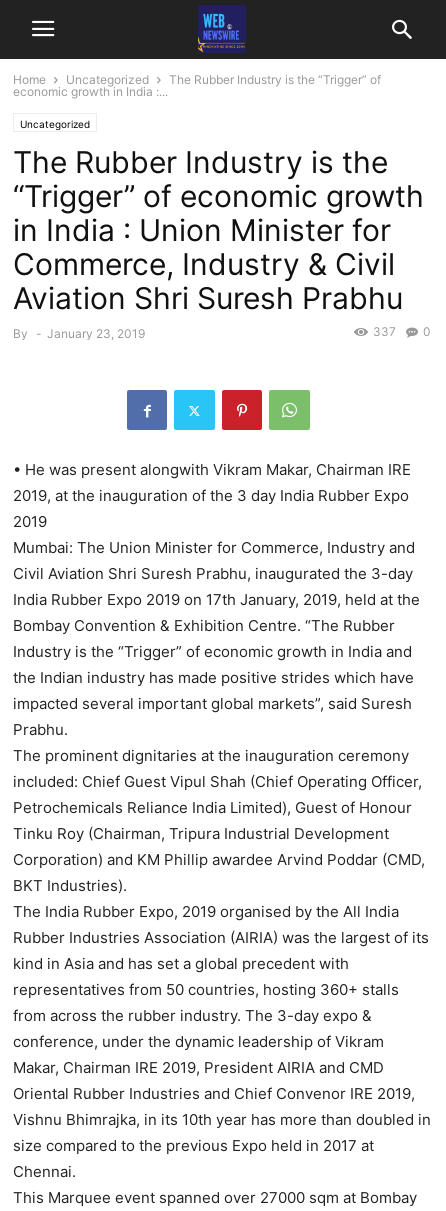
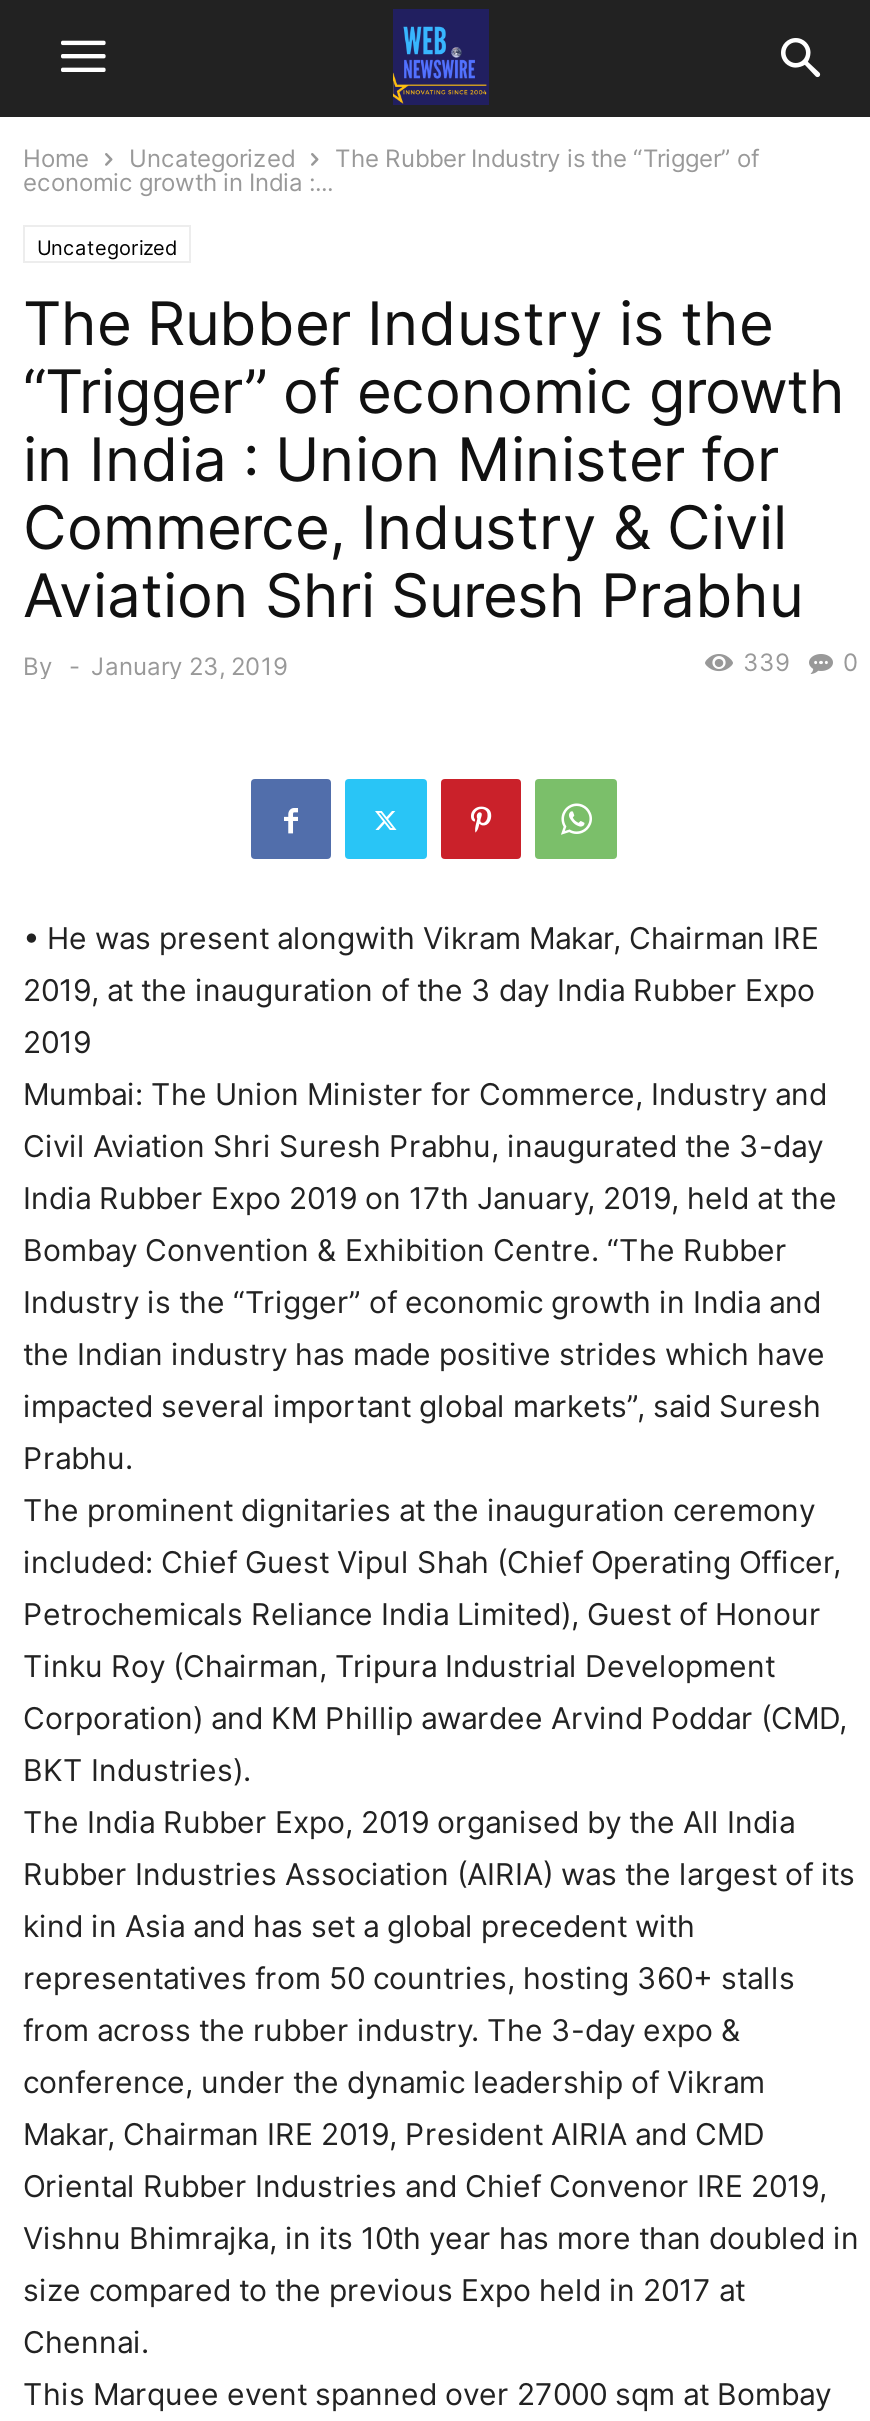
- 337 0
+ 339 0
